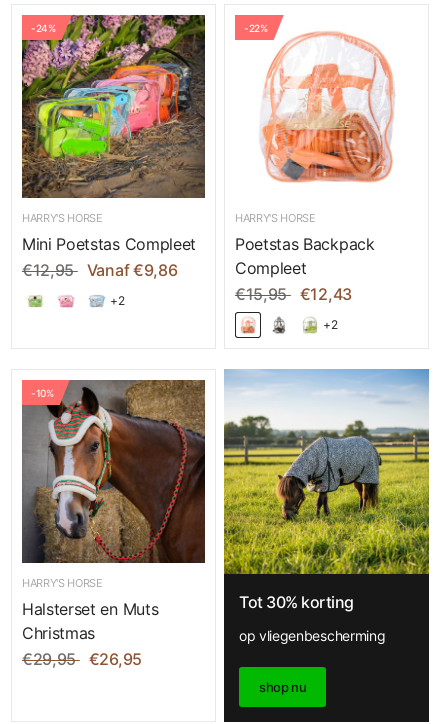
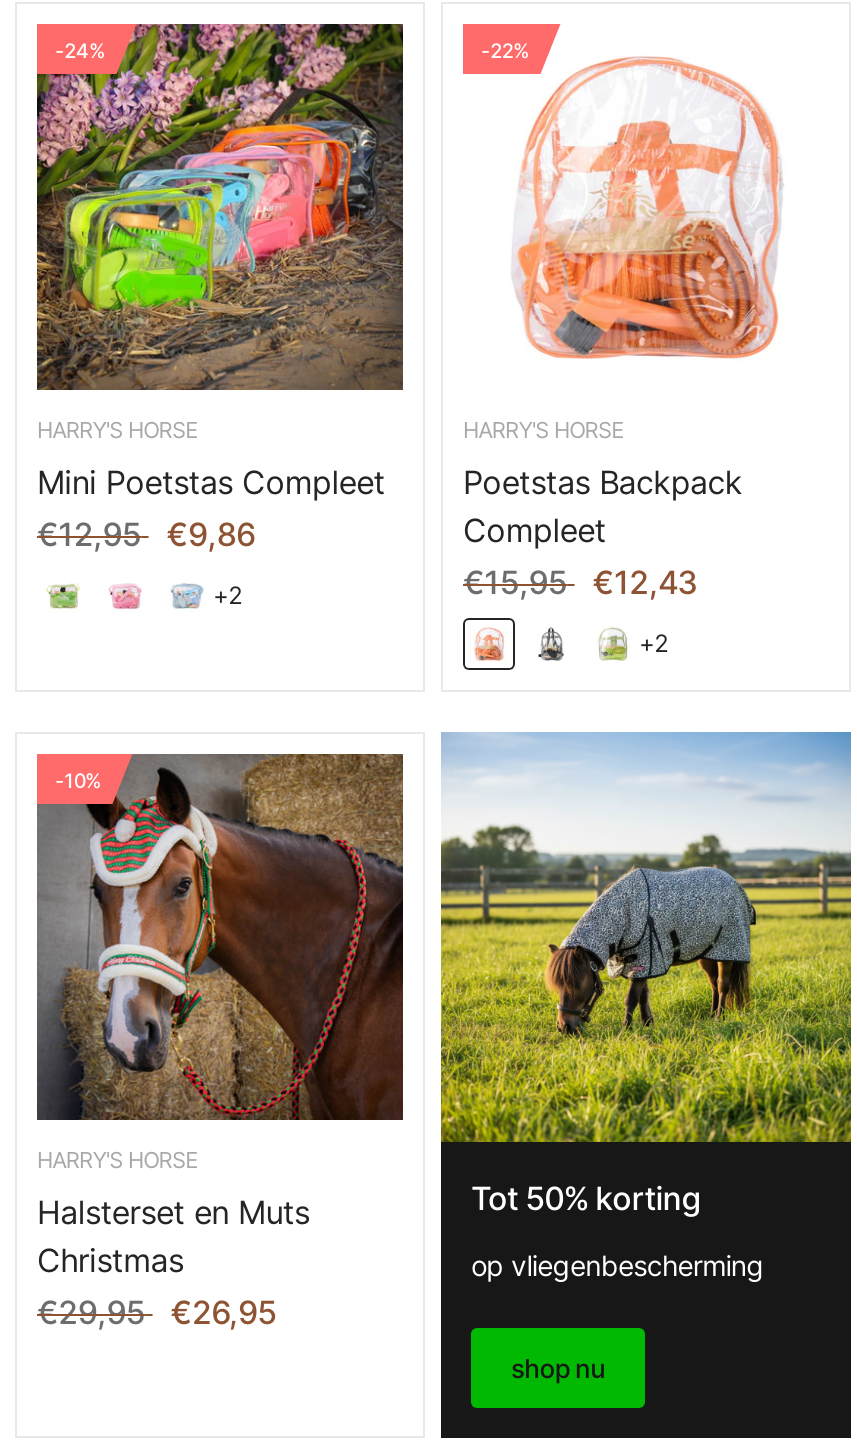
- €12,95 Vanaf €9,86
+ €12,95 €9,86

- Tot 30% korting
+ Tot 50% korting
